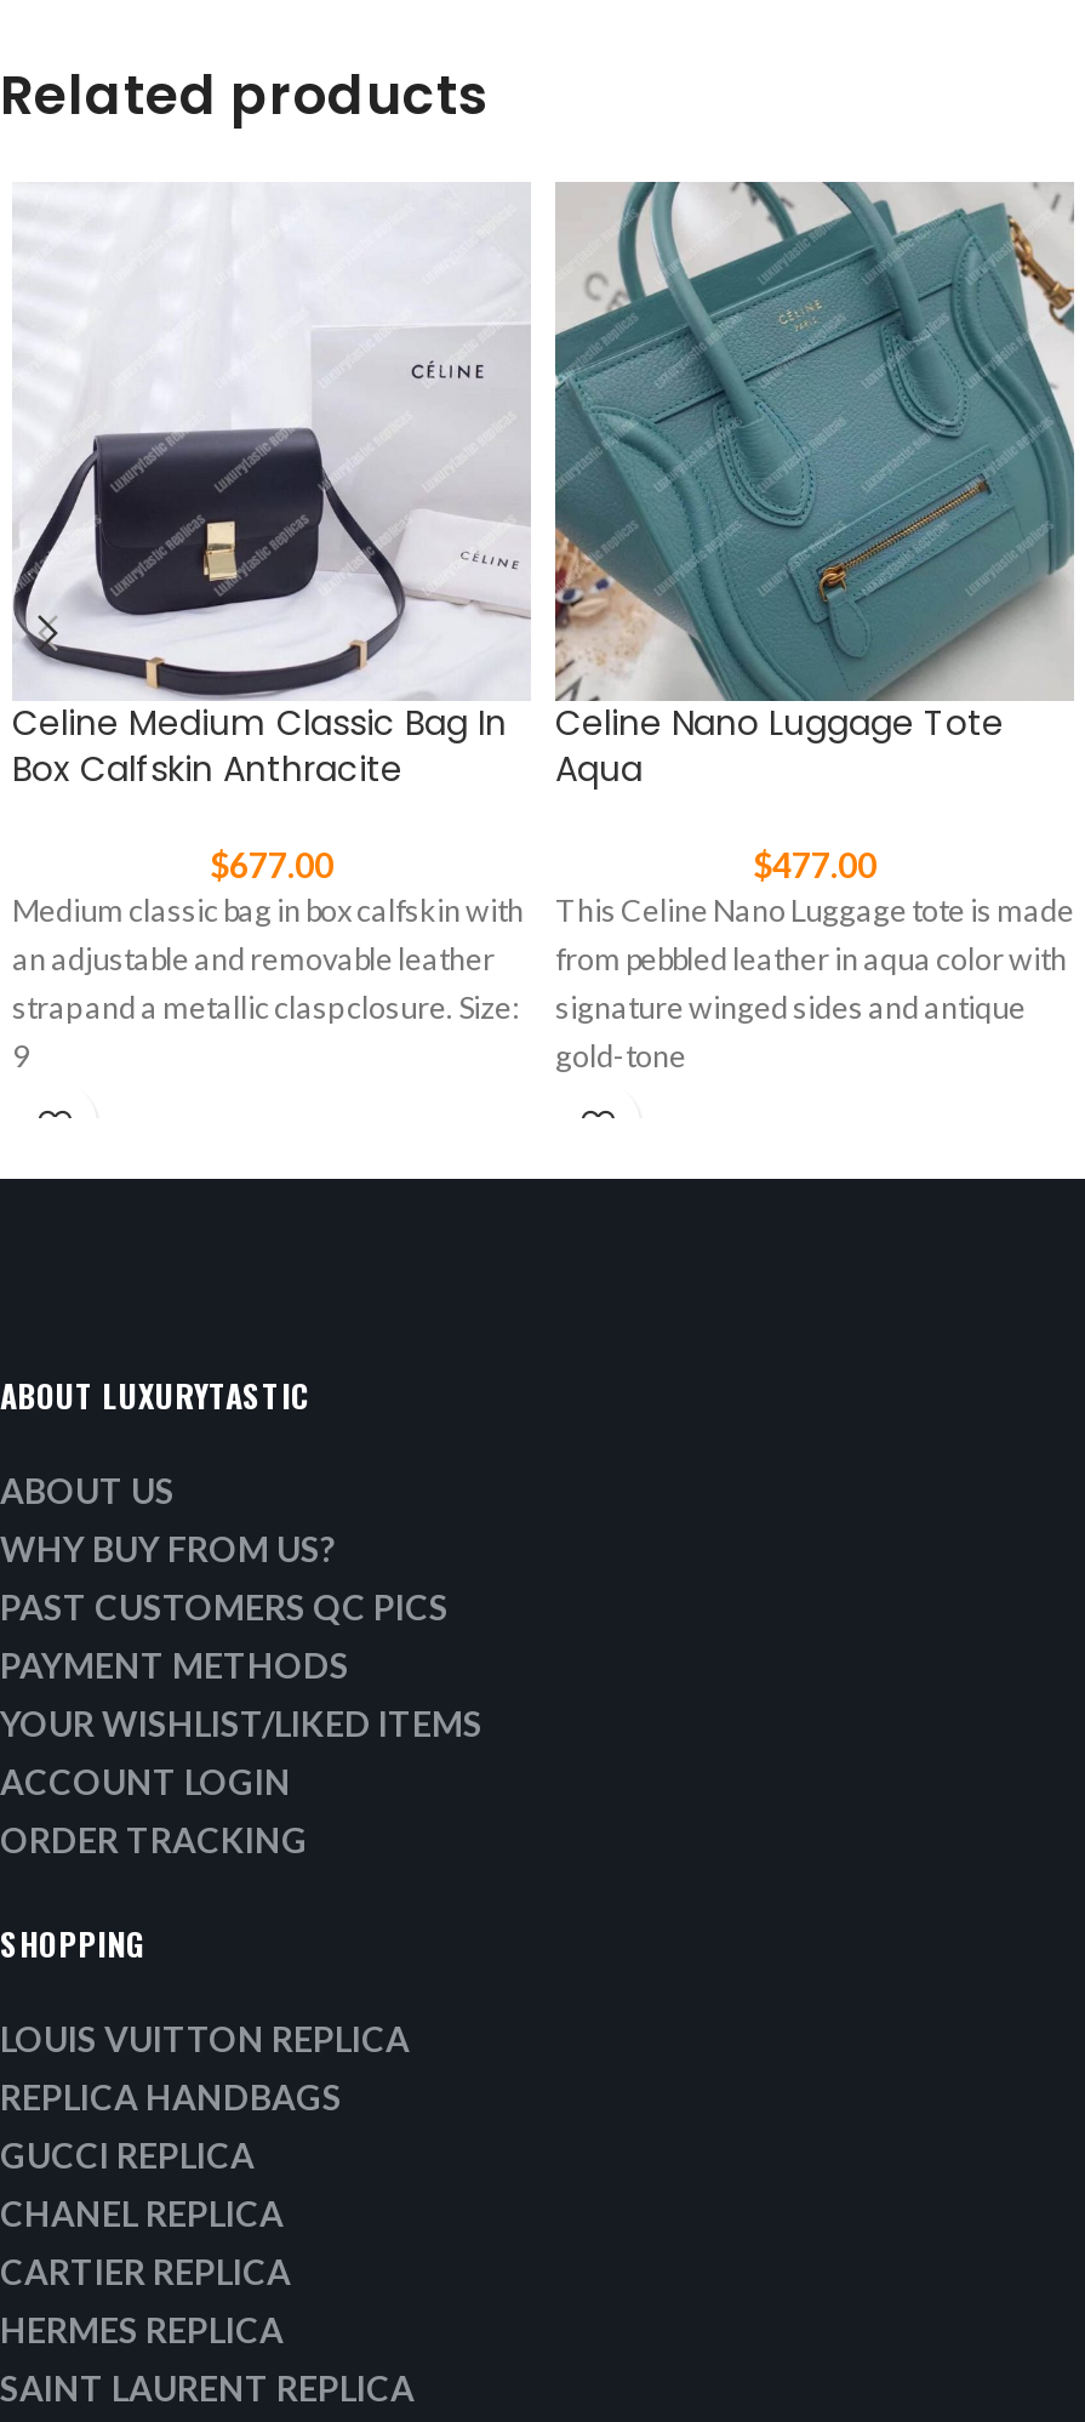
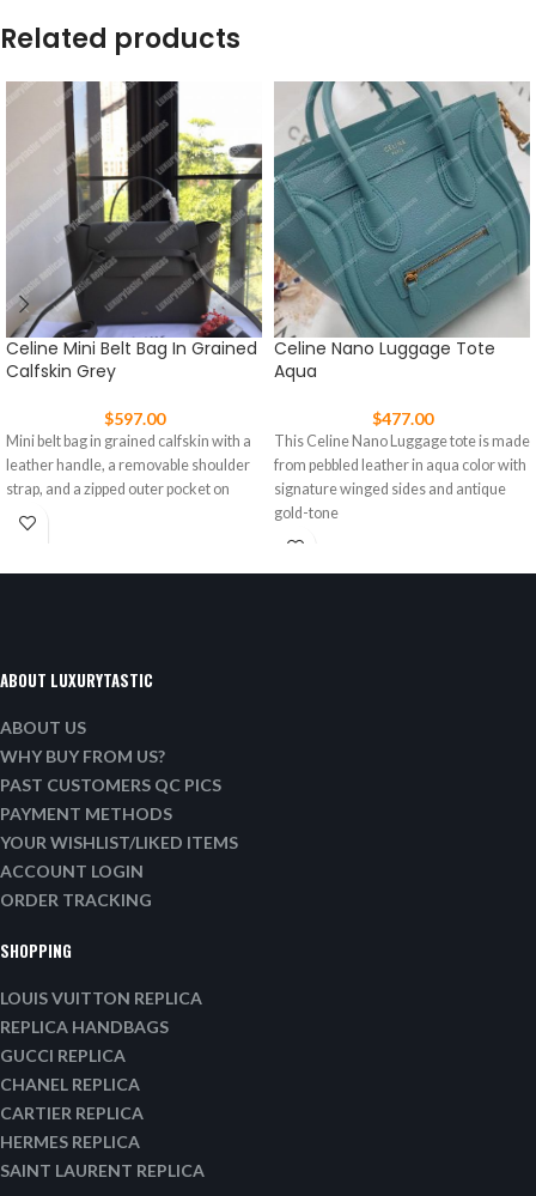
- [image]
- Celine Medium Classic Bag In
- Box Calfskin Anthracite
+ [image]
+ Celine Mini Belt Bag In Grained
+ Calfskin Grey

- $677.00
- Medium classic bag in box calfskin with
- an adjustable and removable leather
- strap and a metallic clasp closure. Size:
- 9
+ $597.00
+ Mini belt bag in grained calfskin with a
+ leather handle, a removable shoulder
+ strap, and a zipped outer pocket on
